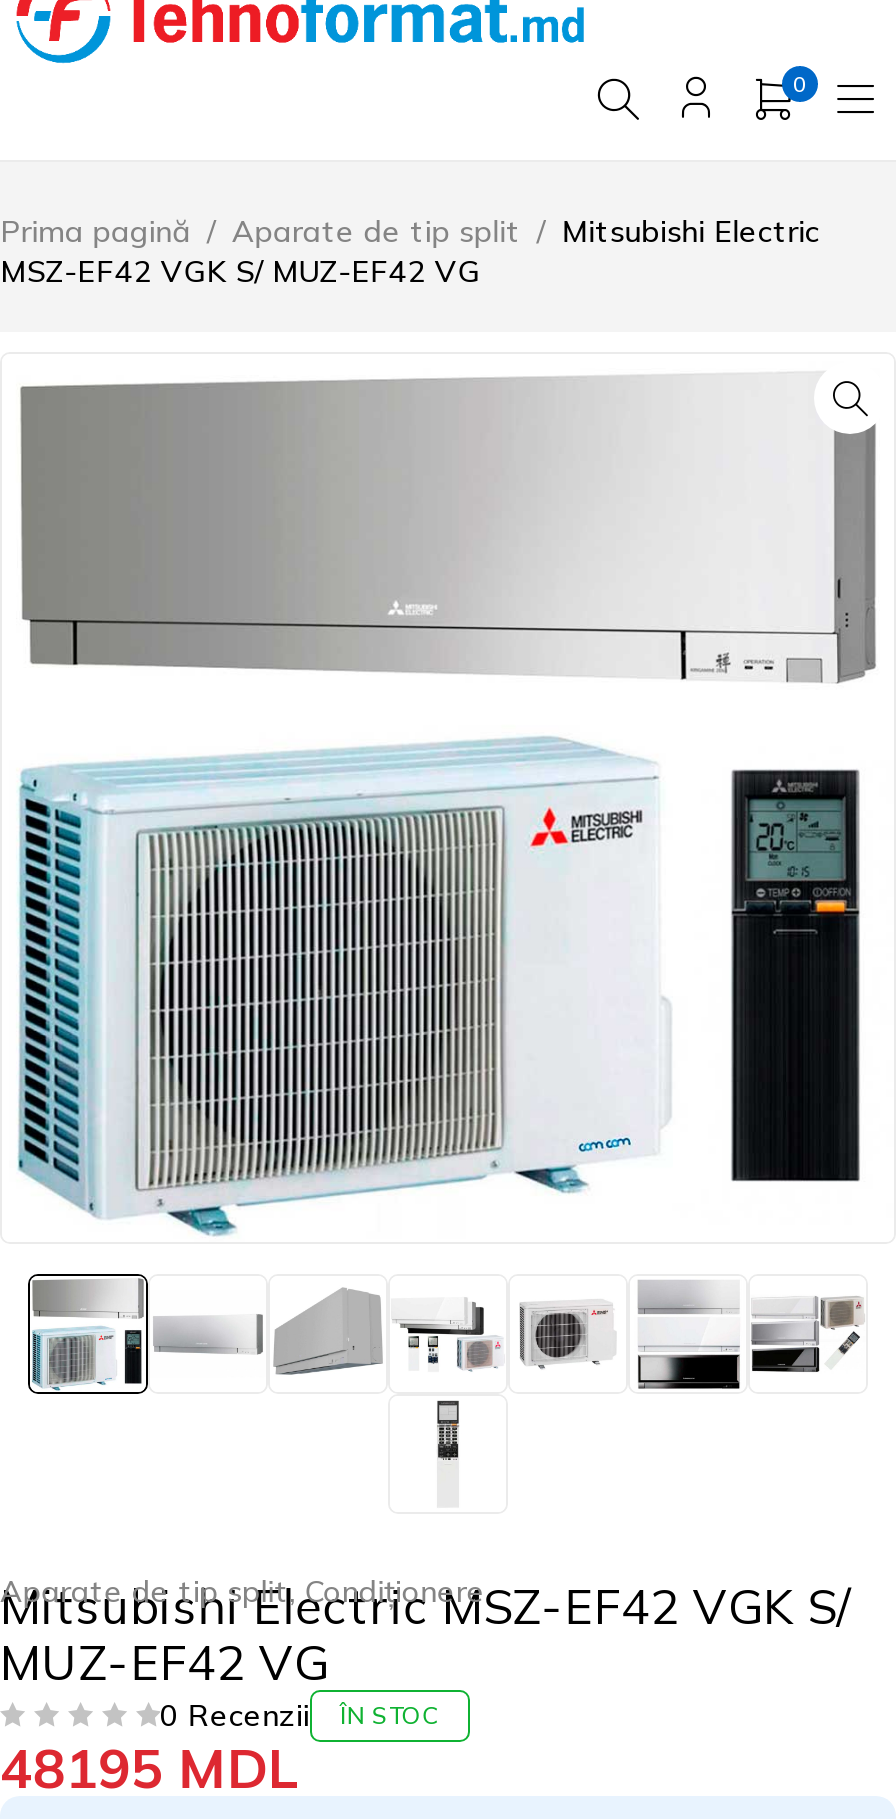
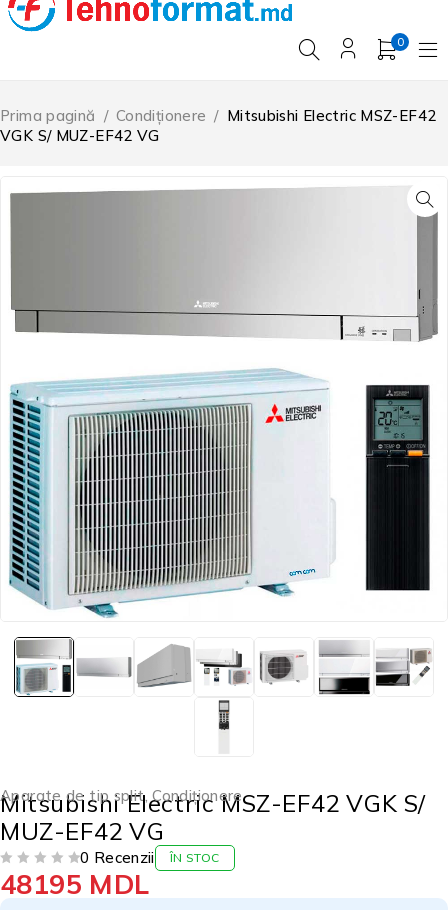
- Prima pagină / Aparate de tip split / Mitsubishi Electric
- MSZ-EF42 VGK S/ MUZ-EF42 VG
+ Prima pagină / Condiționere / Mitsubishi Electric MSZ-EF42
+ VGK S/ MUZ-EF42 VG
